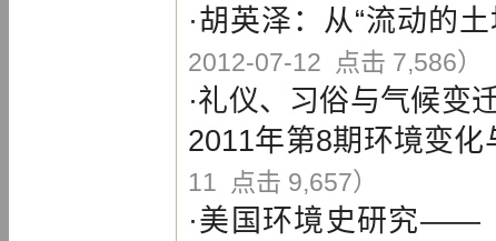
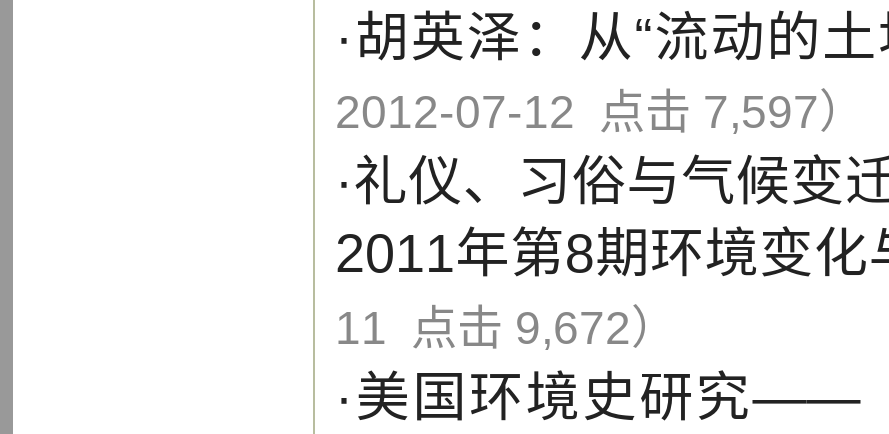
- 2012-07-12 点击 7,586）
+ 2012-07-12 点击 7,597）

- 11 点击 9,657）
+ 11 点击 9,672）
